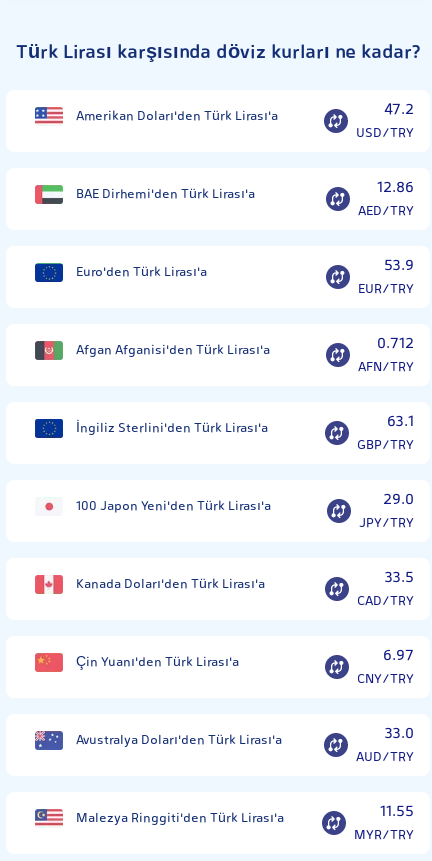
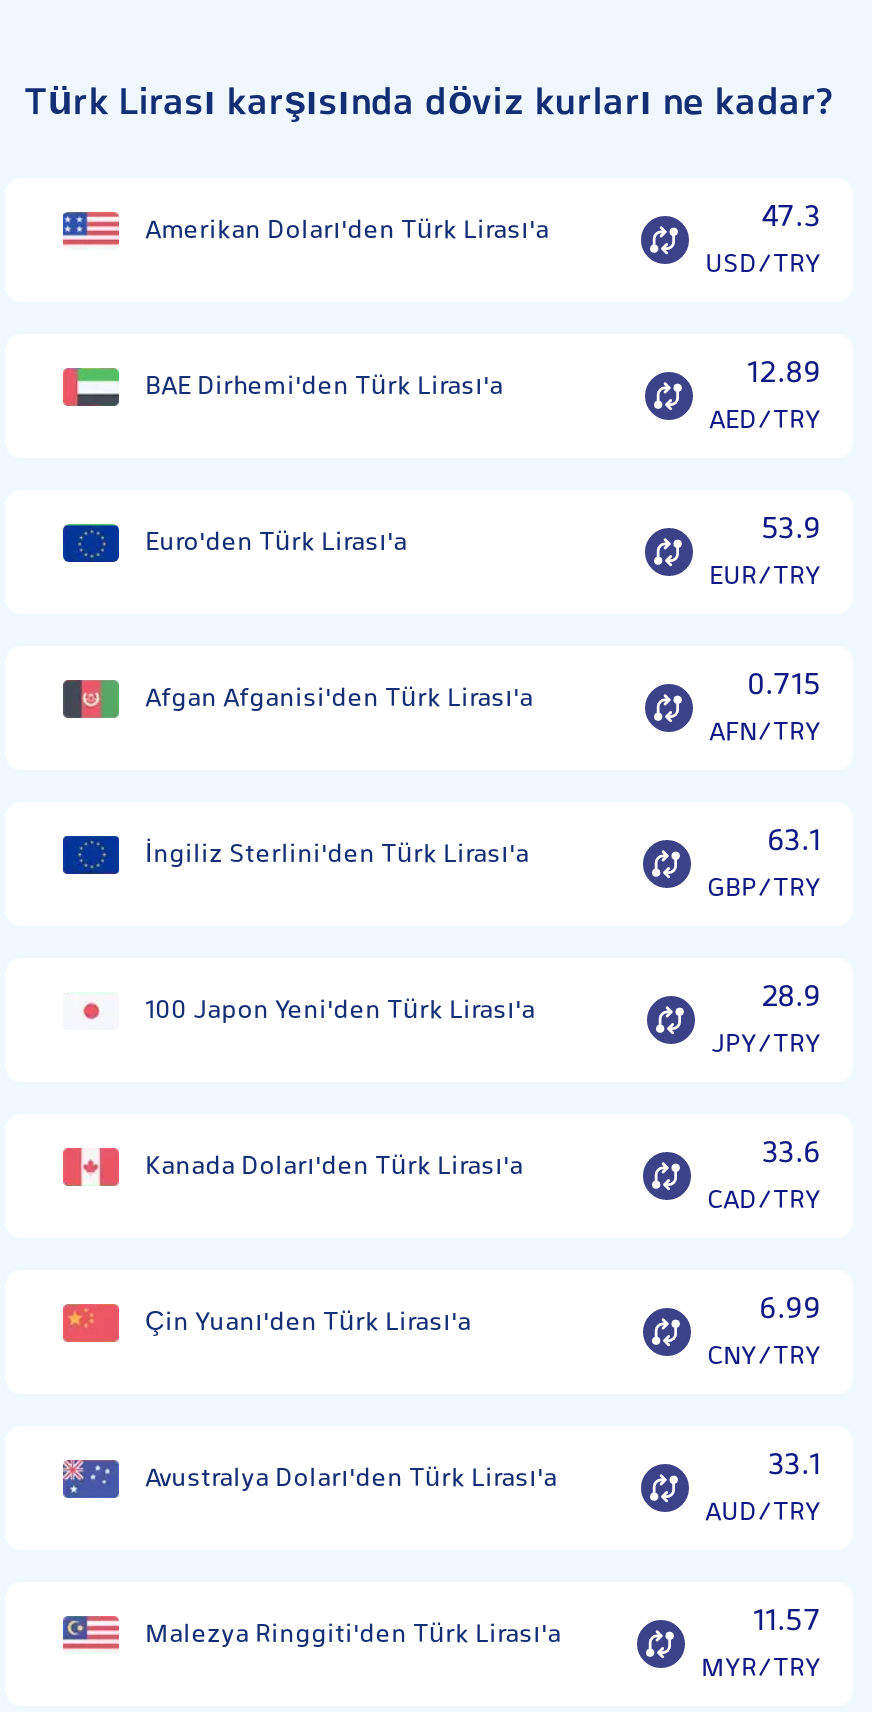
- 47.2
+ 47.3

- 12.86
+ 12.89

- 0.712
+ 0.715

- 29.0
+ 28.9

- 33.5
+ 33.6

- 6.97
+ 6.99

- 33.0
+ 33.1

- 11.55
+ 11.57
